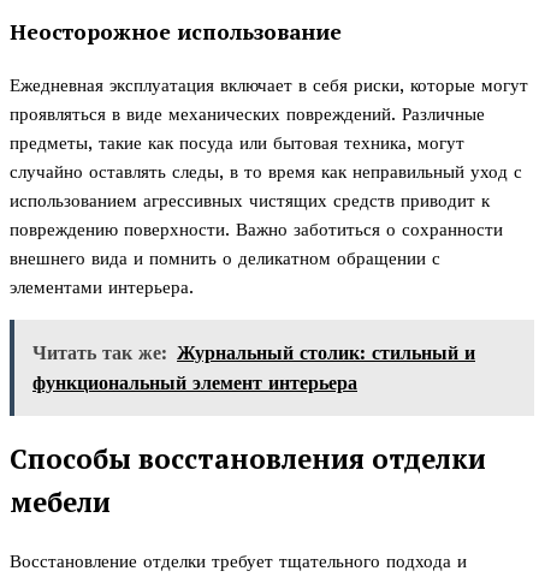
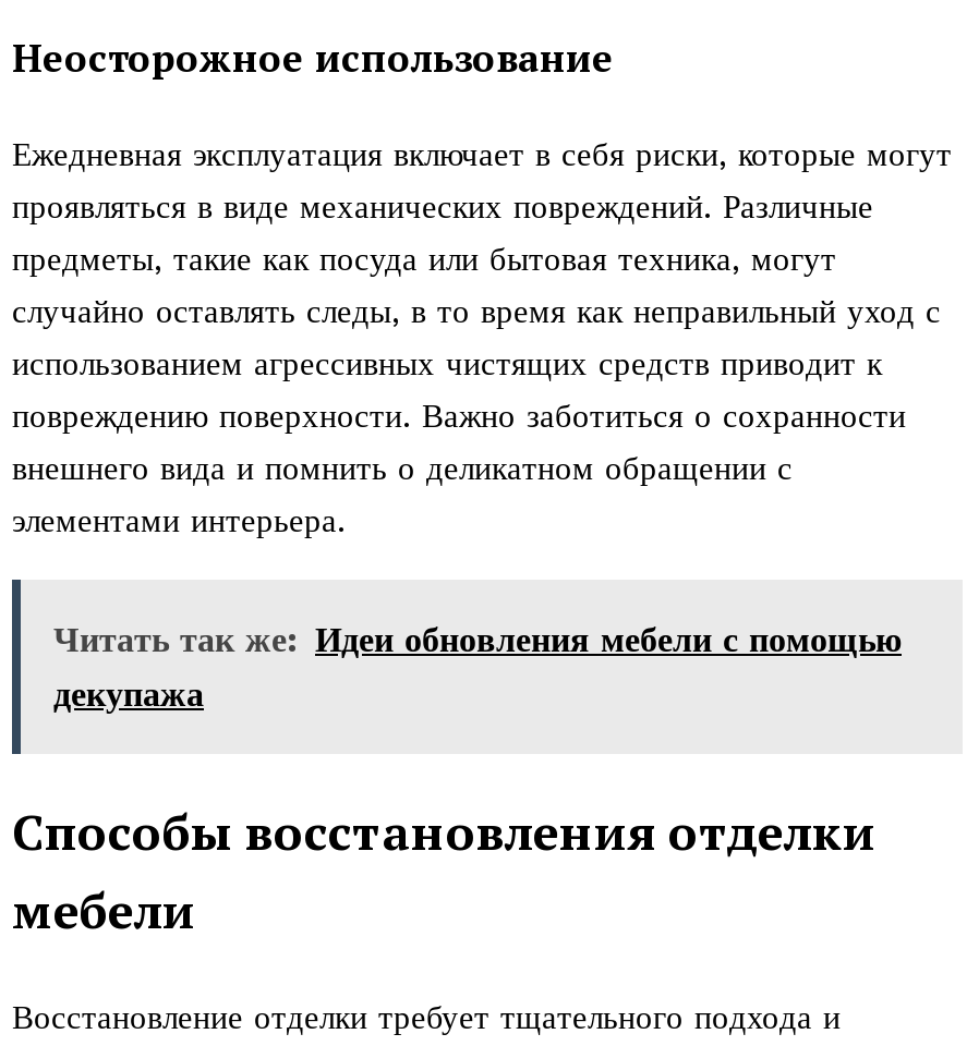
- Читать так же: Журнальный столик: стильный и
- функциональный элемент интерьера
+ Читать так же: Идеи обновления мебели с помощью
+ декупажа
